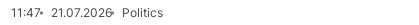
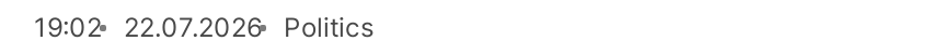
- 11:47
- 21.07.2026
+ 19:02
+ 22.07.2026
